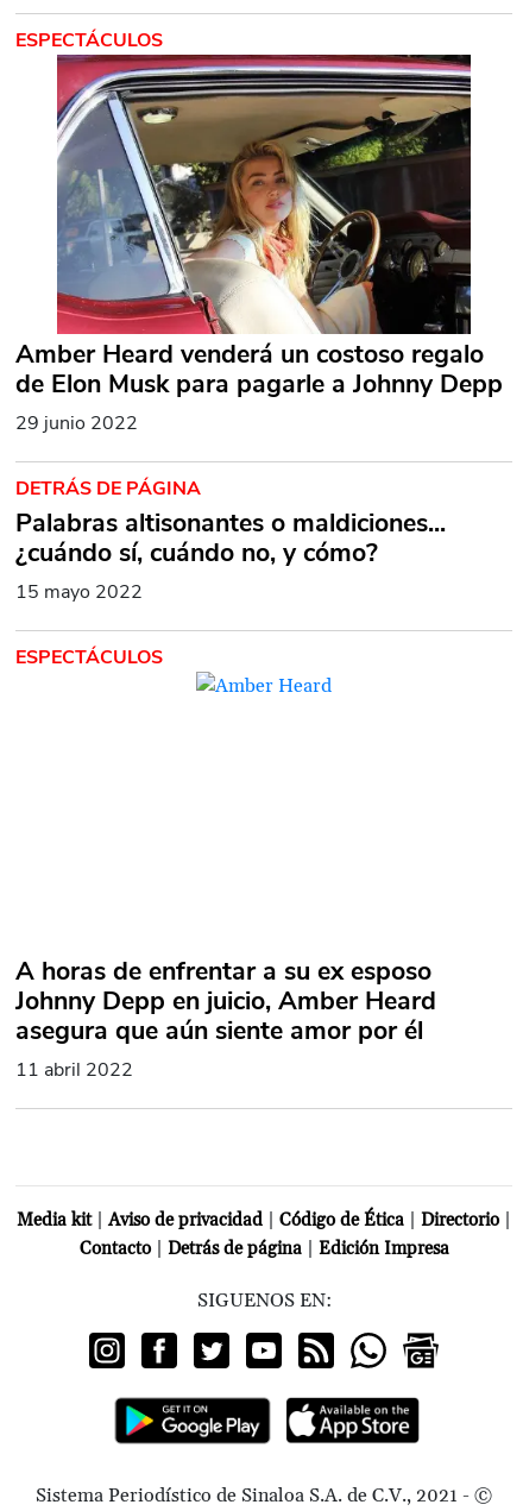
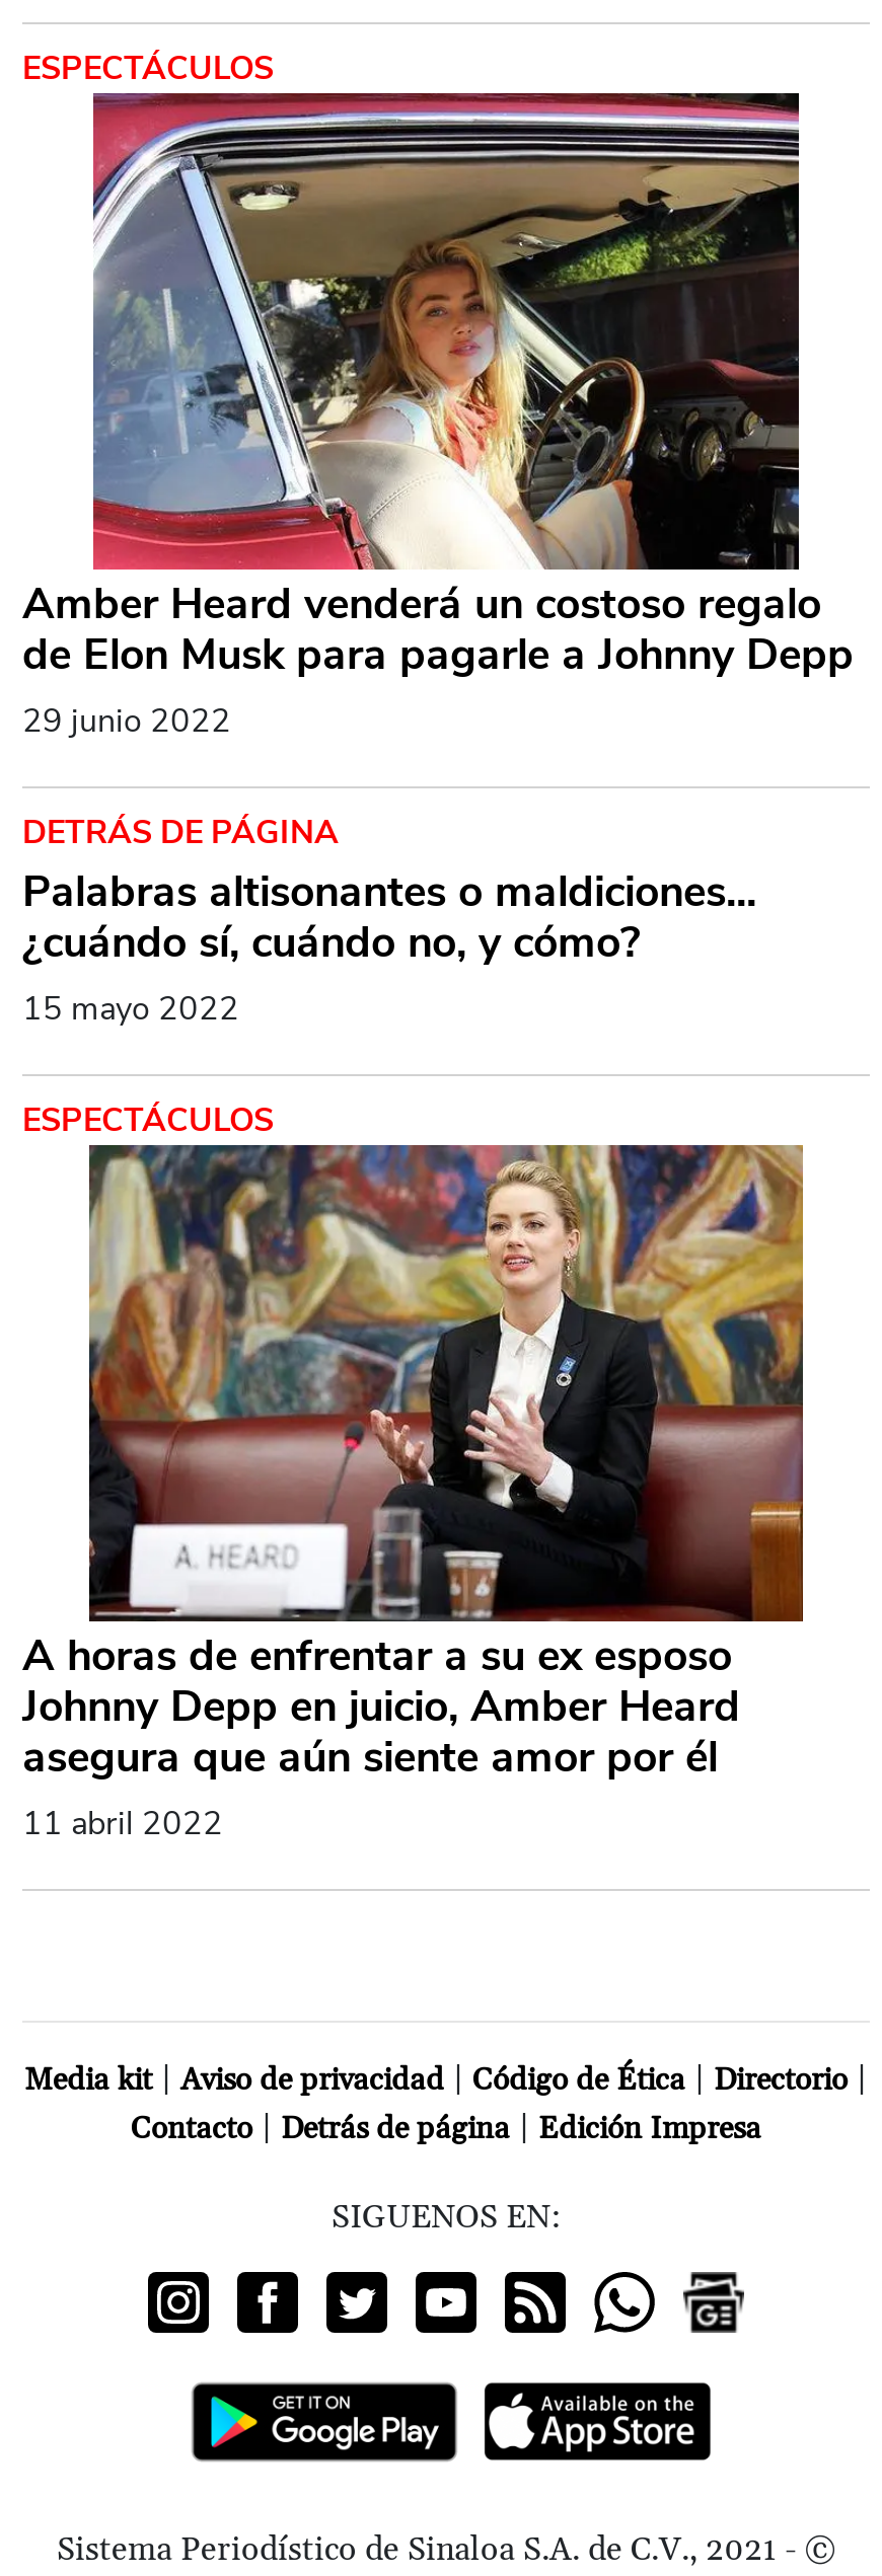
+ [image]
